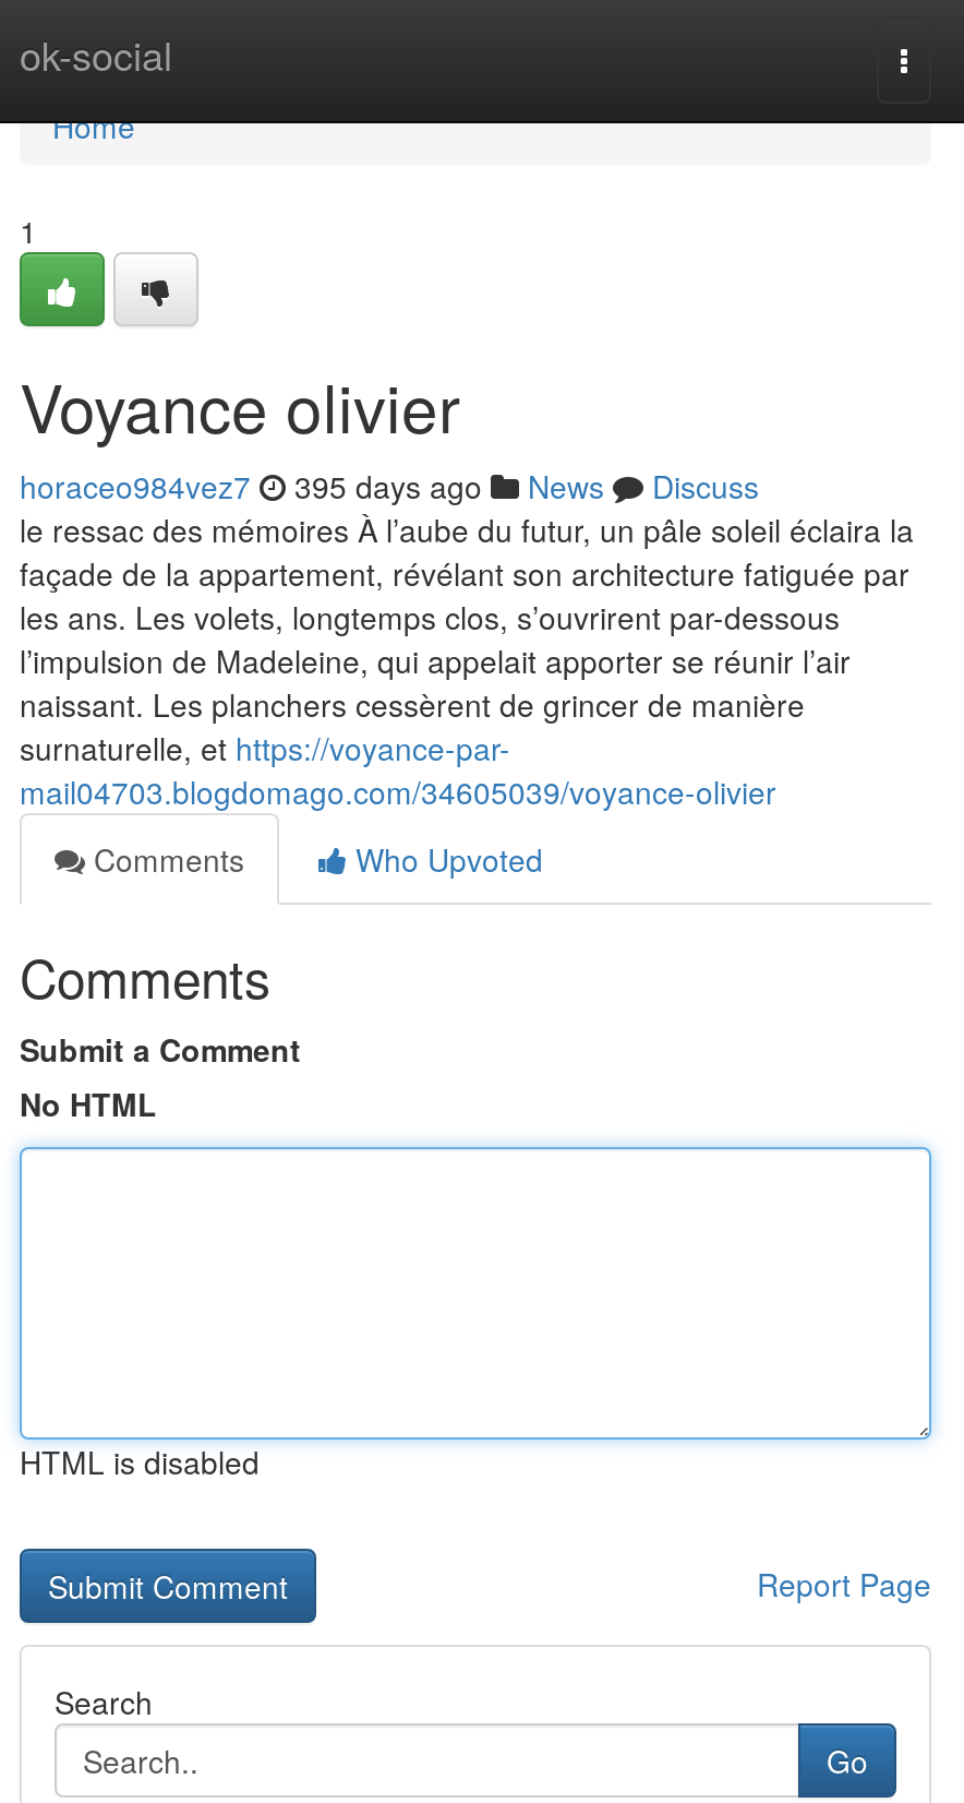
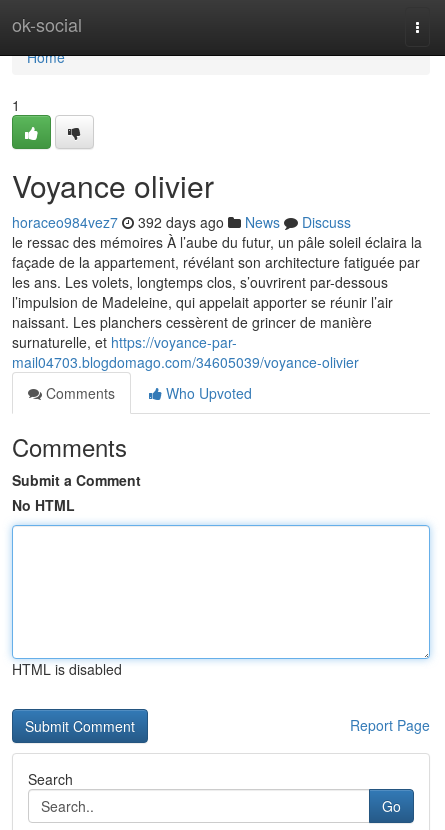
- horaceo984vez7 395 days ago News Discuss
+ horaceo984vez7 392 days ago News Discuss
